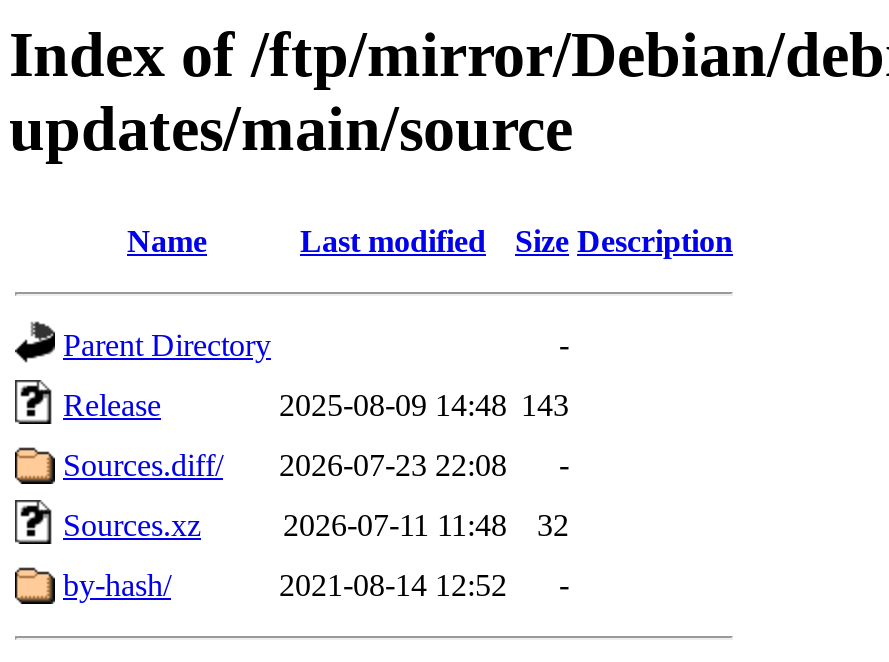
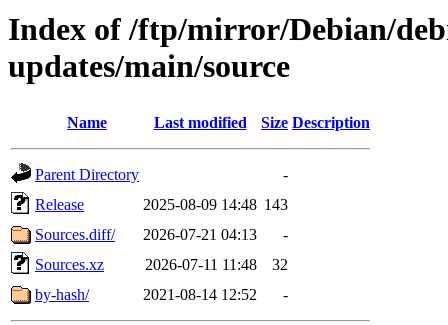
- 2026-07-23 22:08
+ 2026-07-21 04:13
